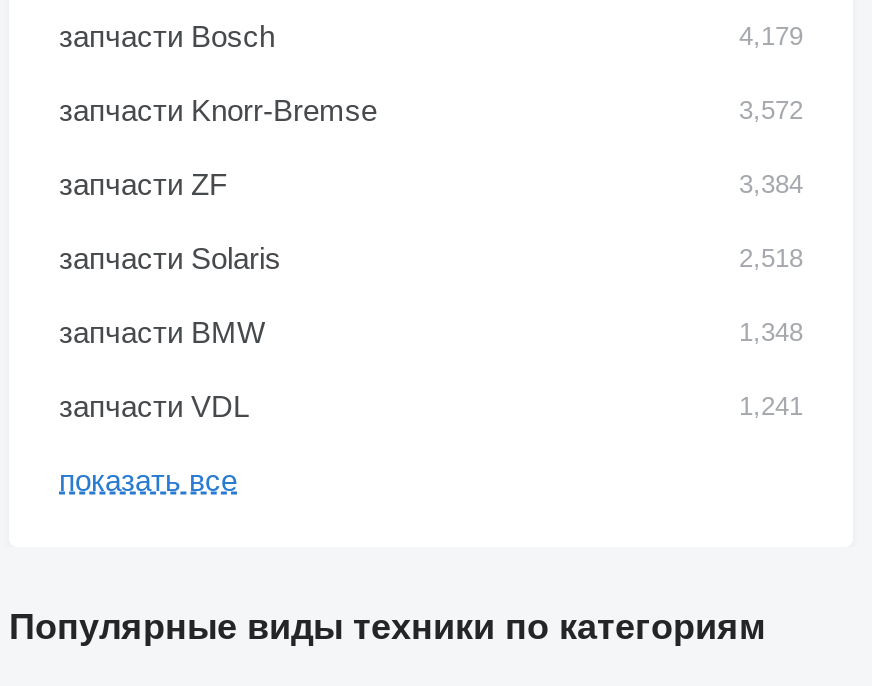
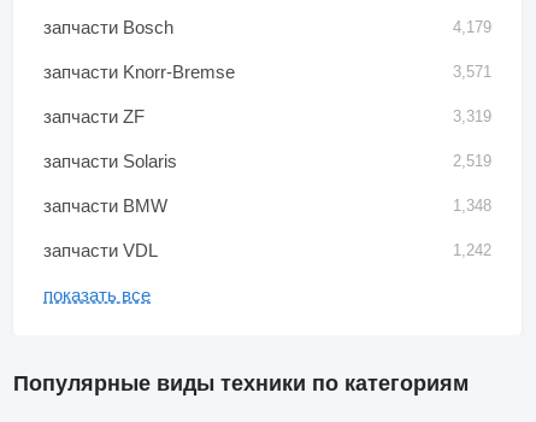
- 3,572
+ 3,571

- 3,384
+ 3,319

- 2,518
+ 2,519

- 1,241
+ 1,242
